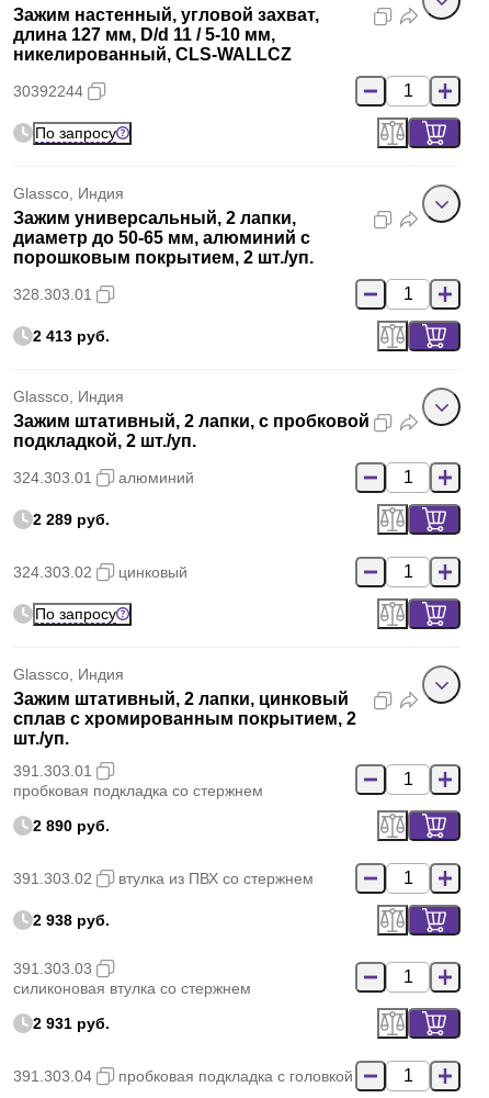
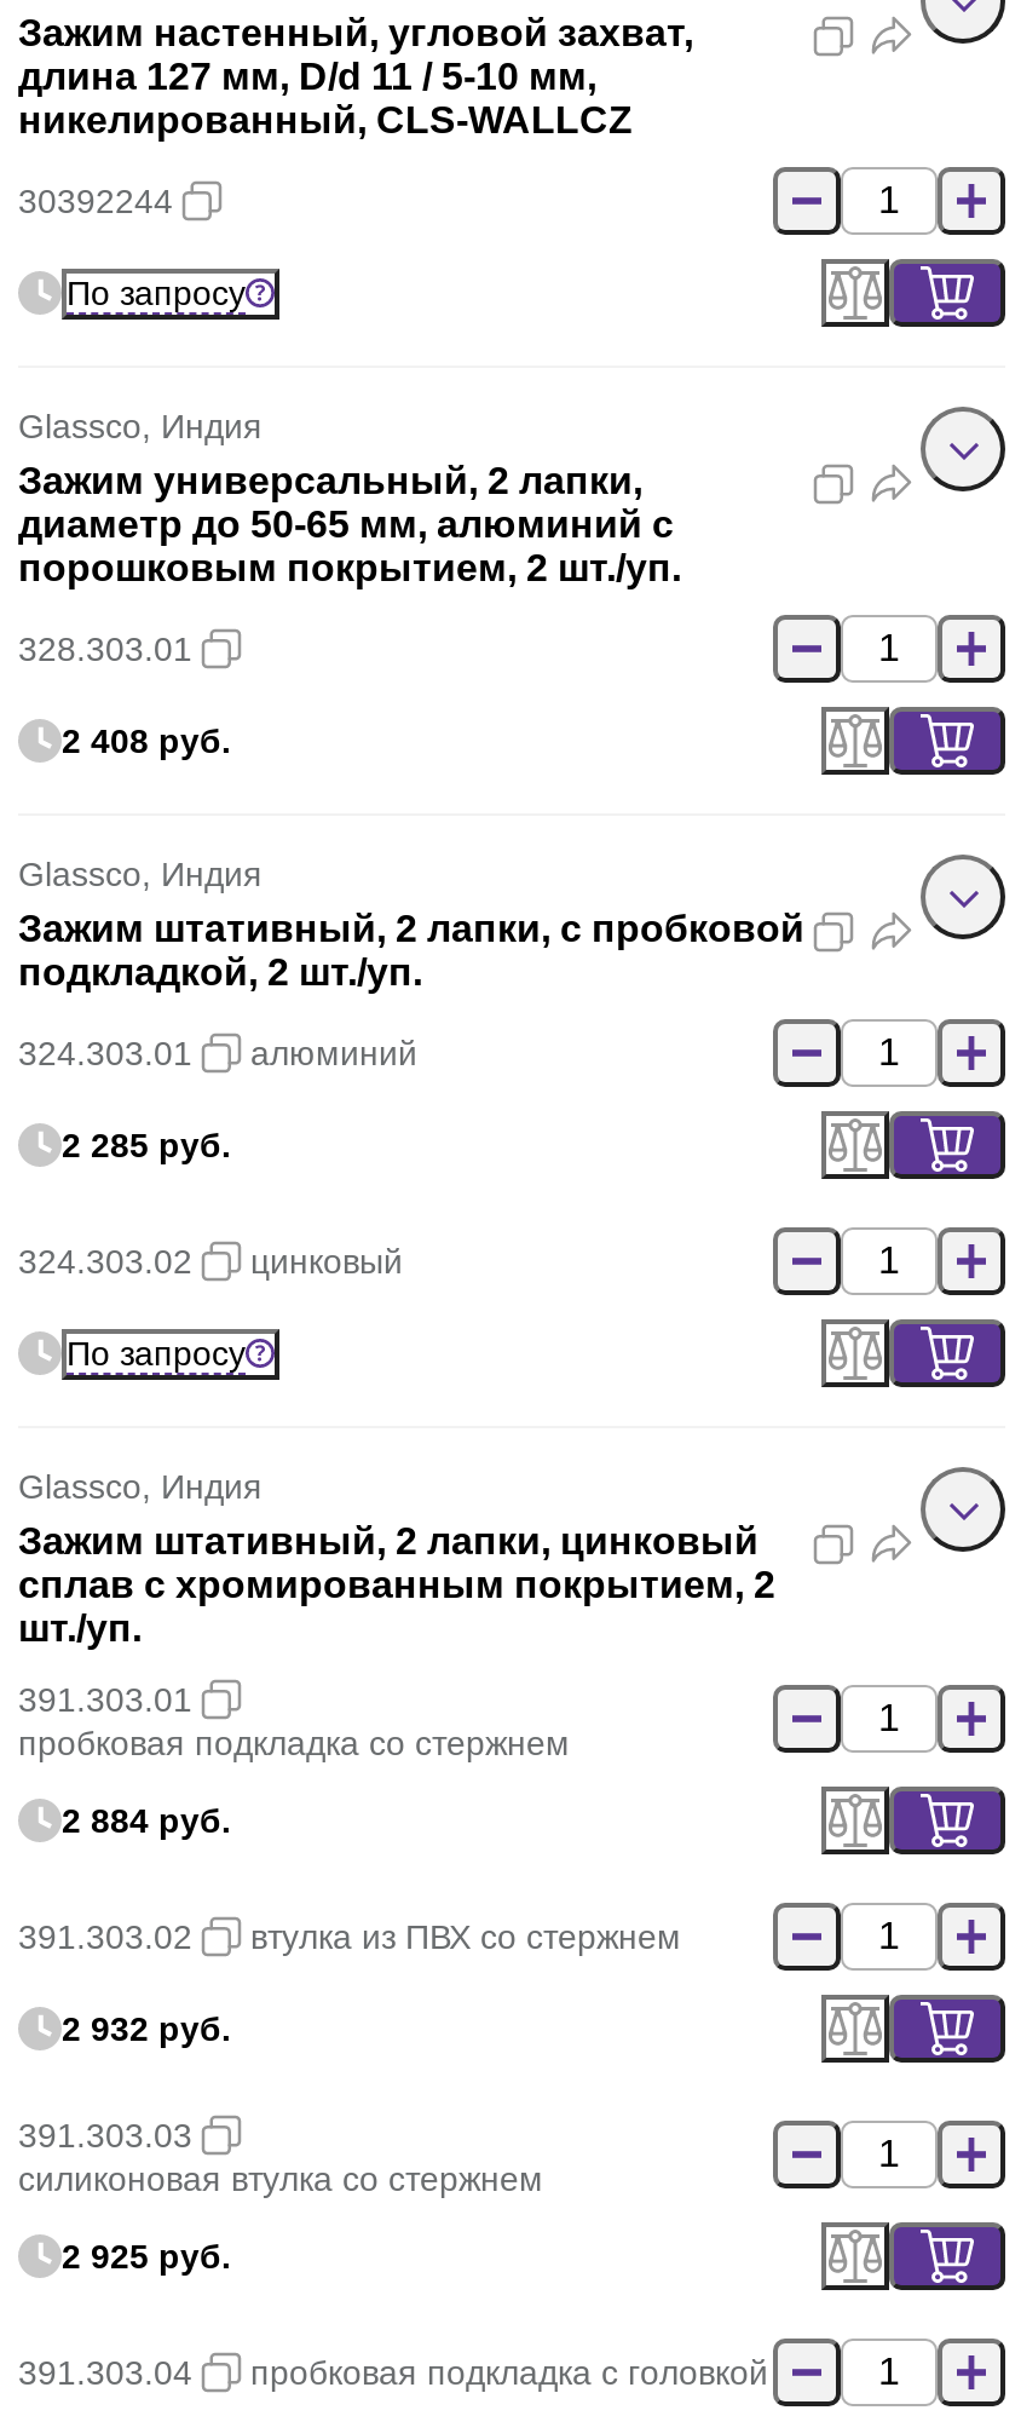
- 2 413 руб.
+ 2 408 руб.

- 2 289 руб.
+ 2 285 руб.

- 2 890 руб.
+ 2 884 руб.

- 2 938 руб.
+ 2 932 руб.

- 2 931 руб.
+ 2 925 руб.
